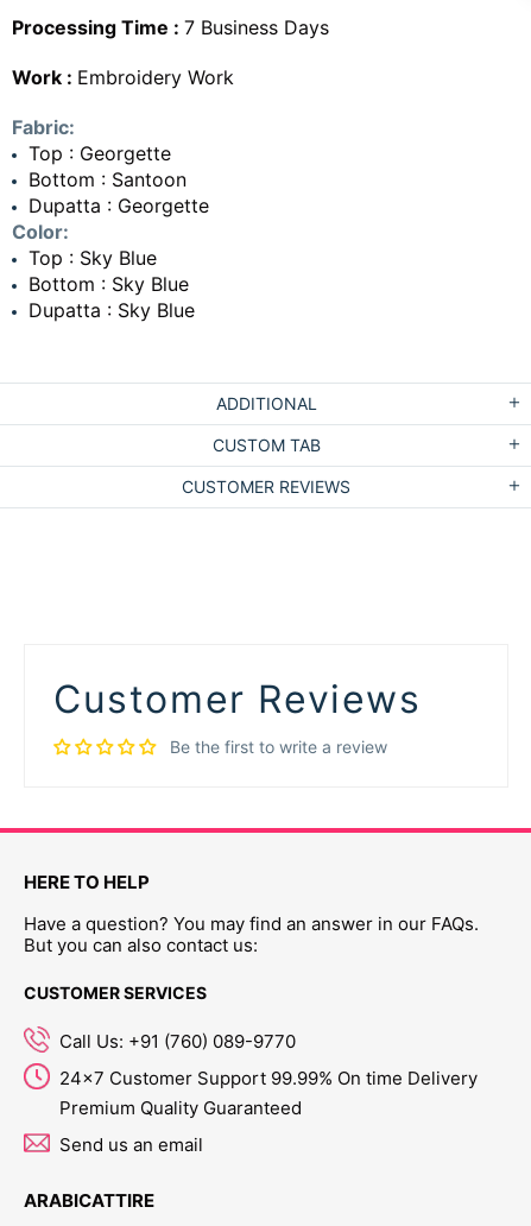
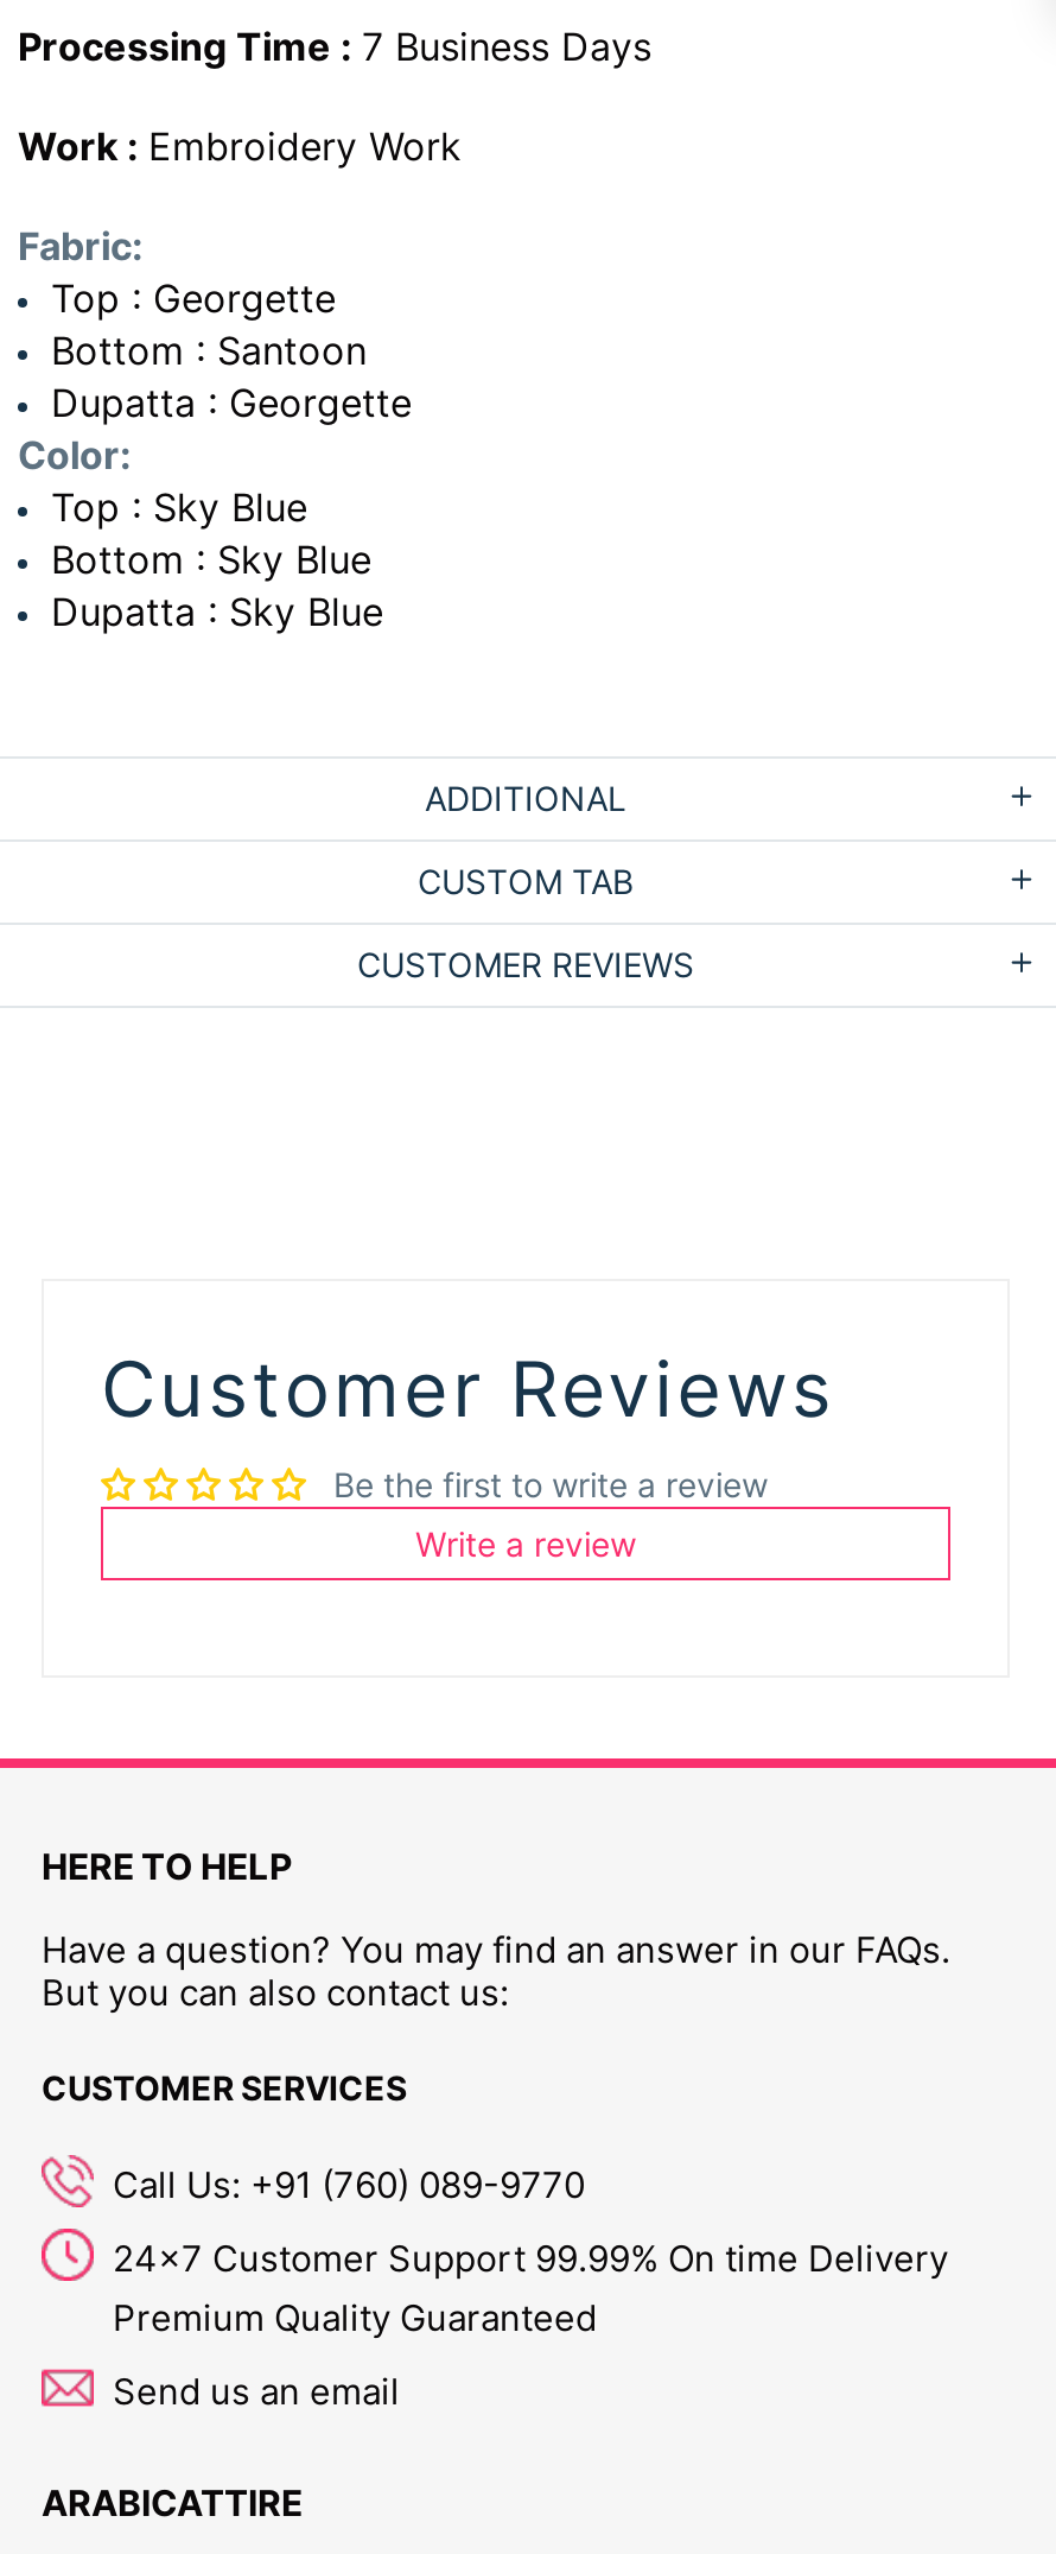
+ Write a review
